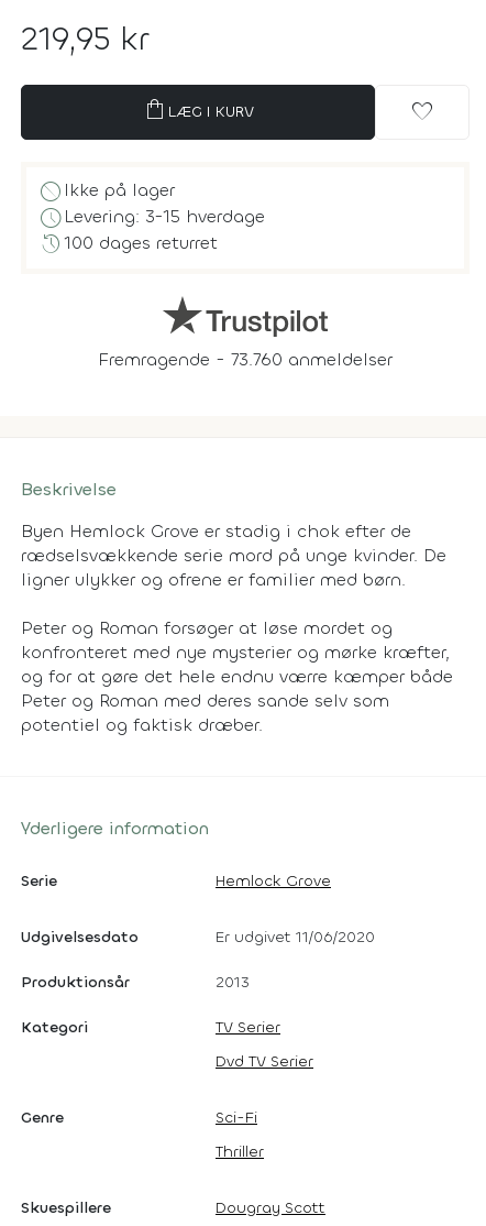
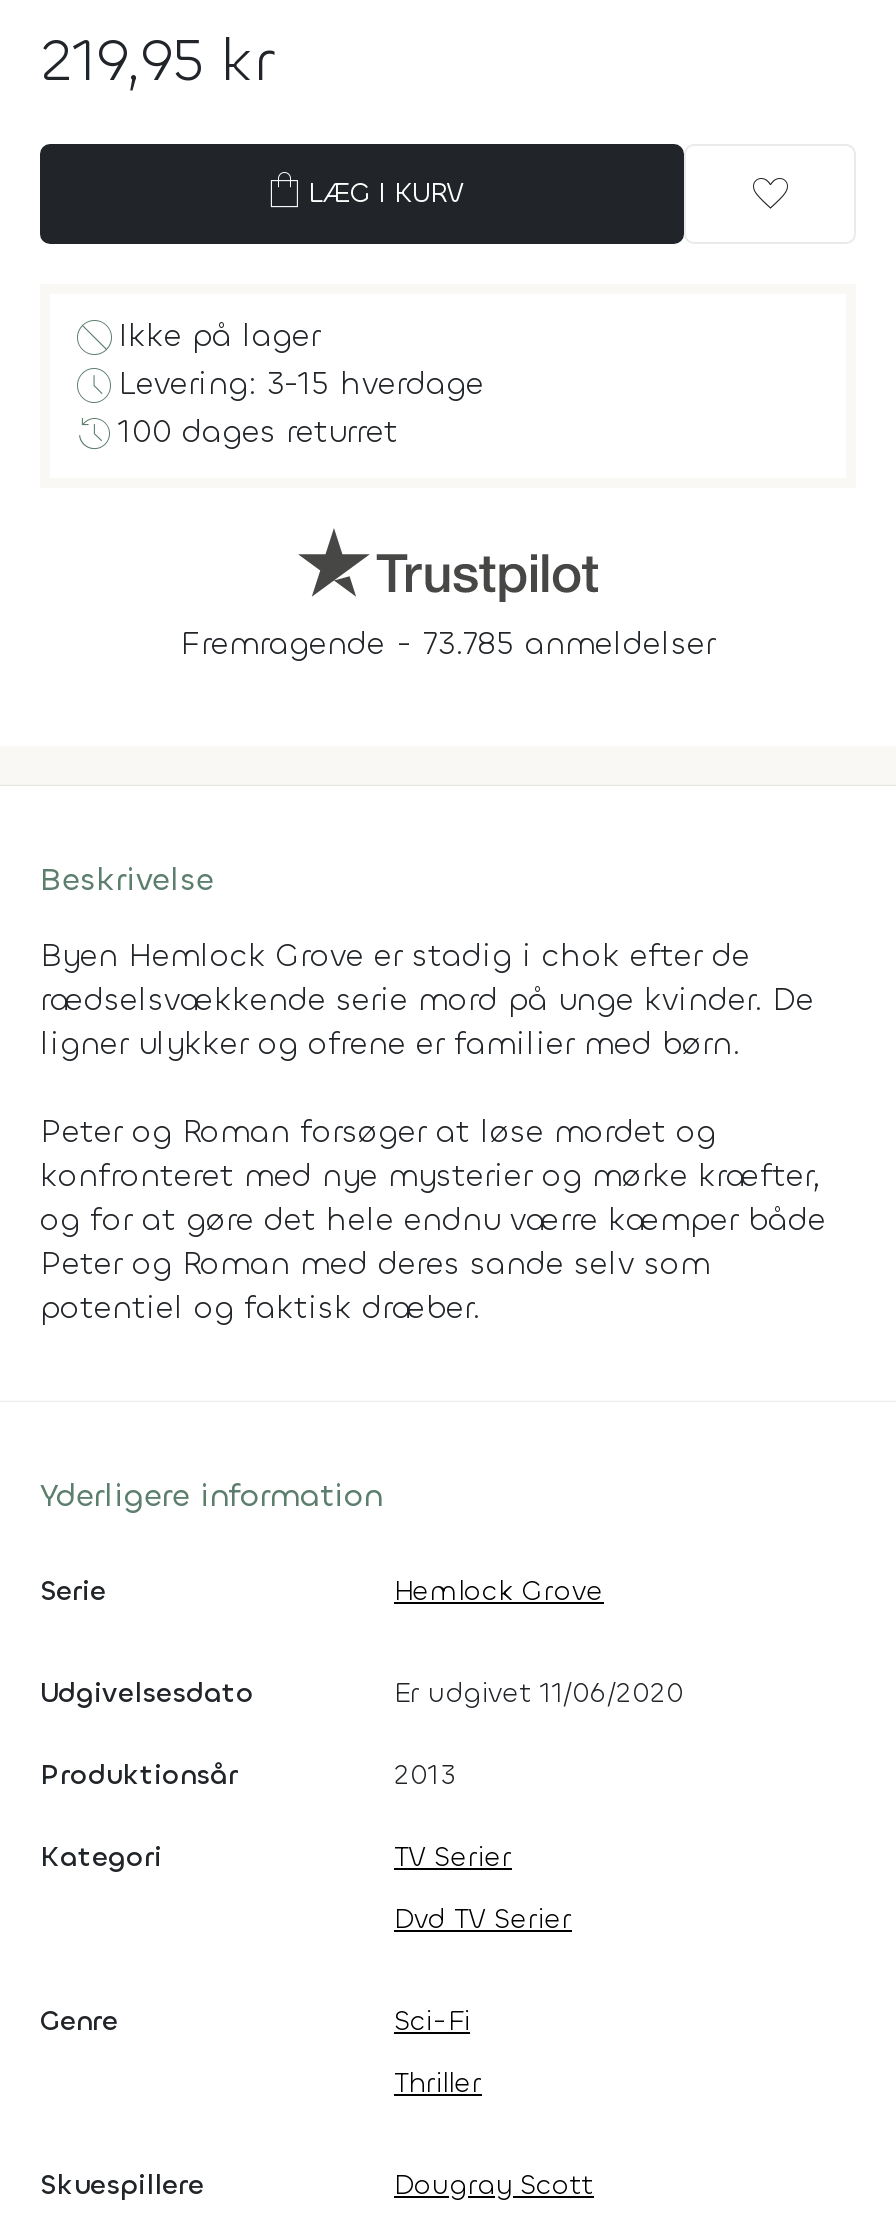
- Fremragende - 73.760 anmeldelser
+ Fremragende - 73.785 anmeldelser
